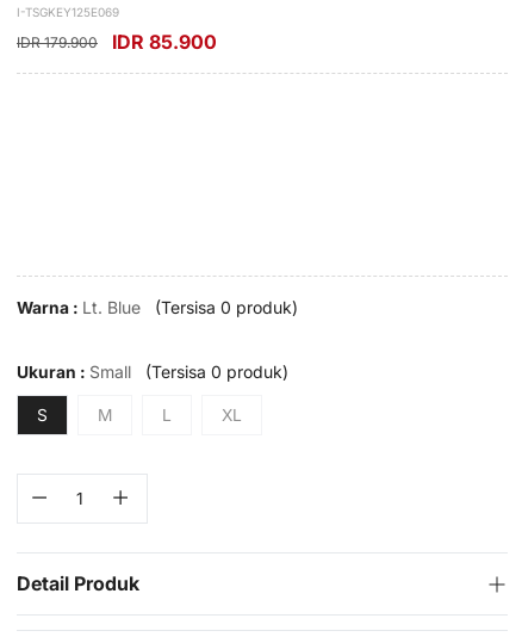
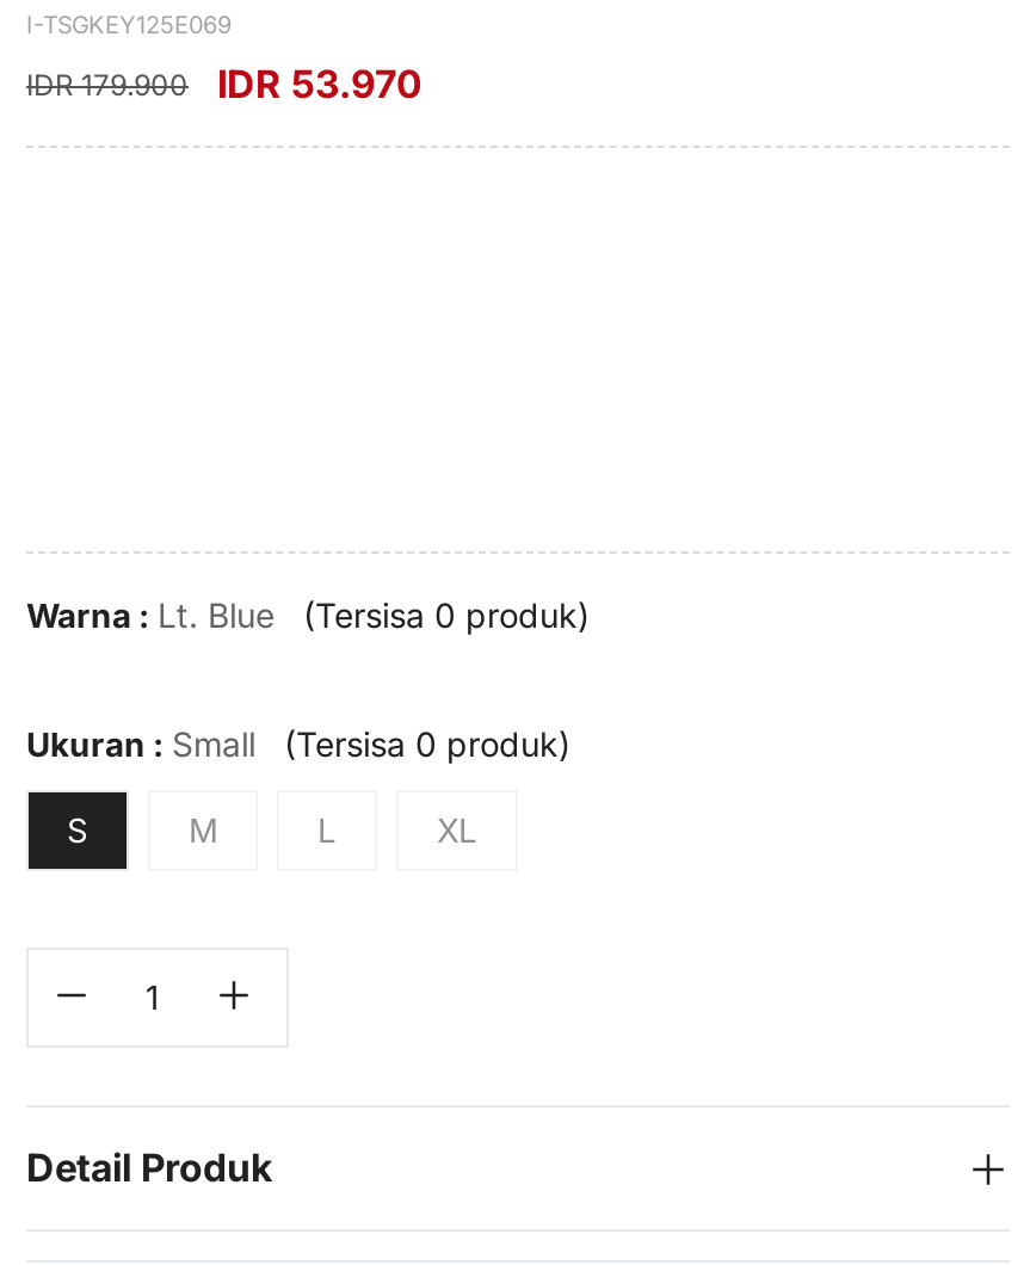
- IDR 85.900
+ IDR 53.970
